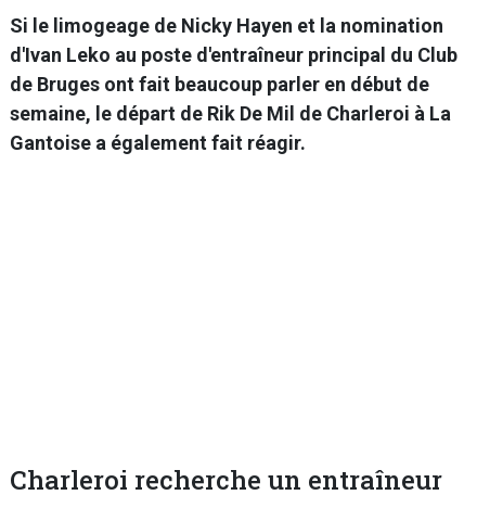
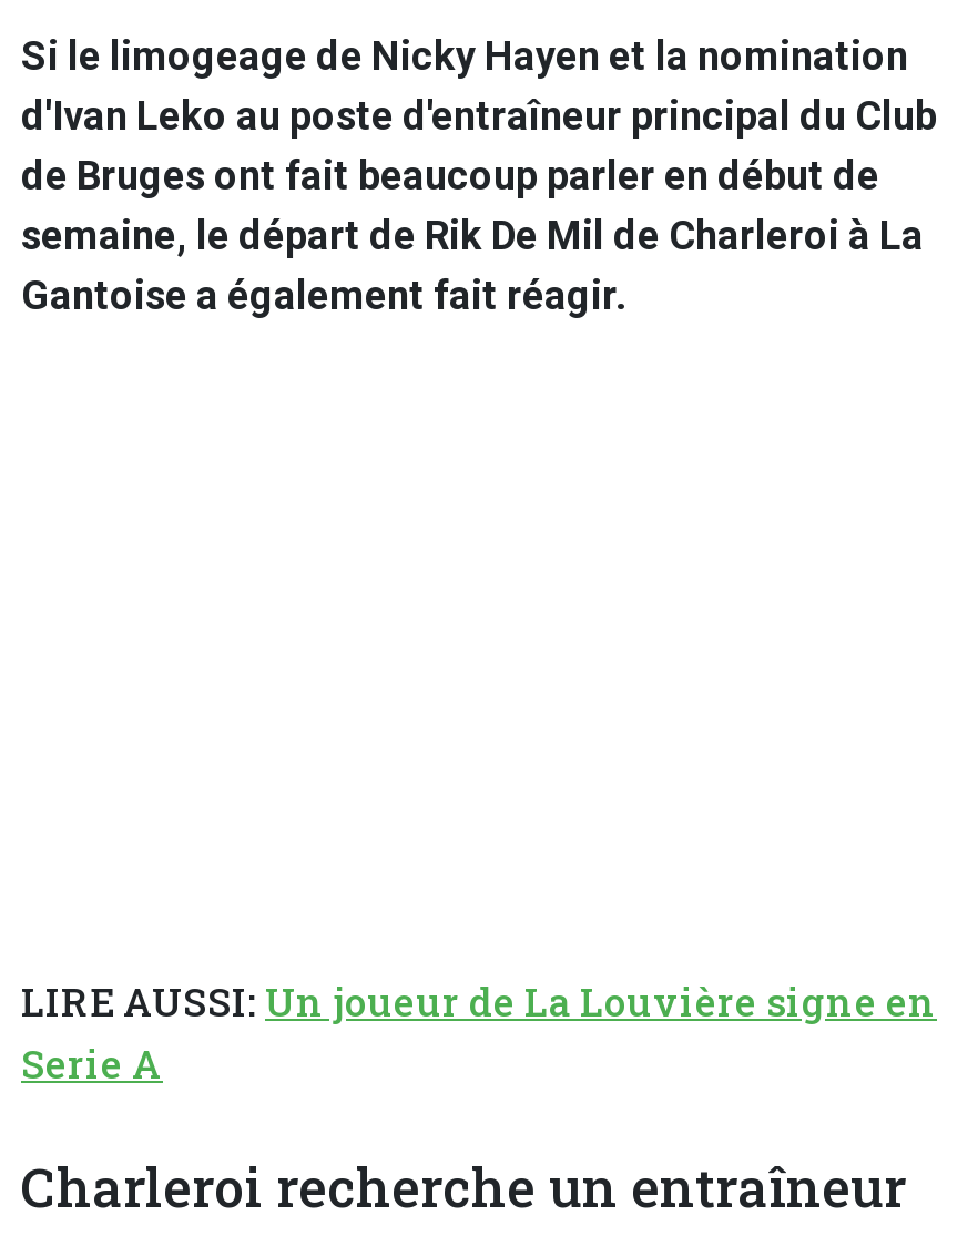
+ LIRE AUSSI: Un joueur de La Louvière signe en
+ Serie A
